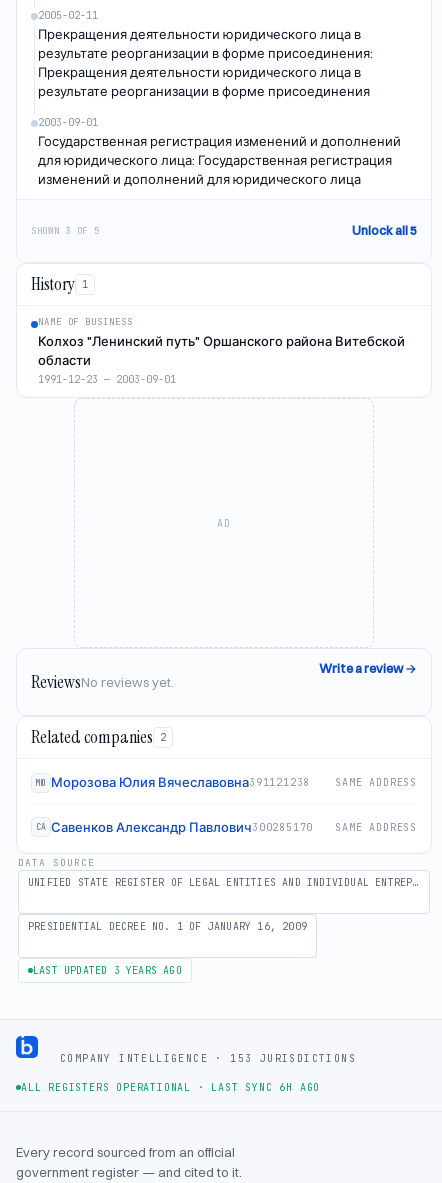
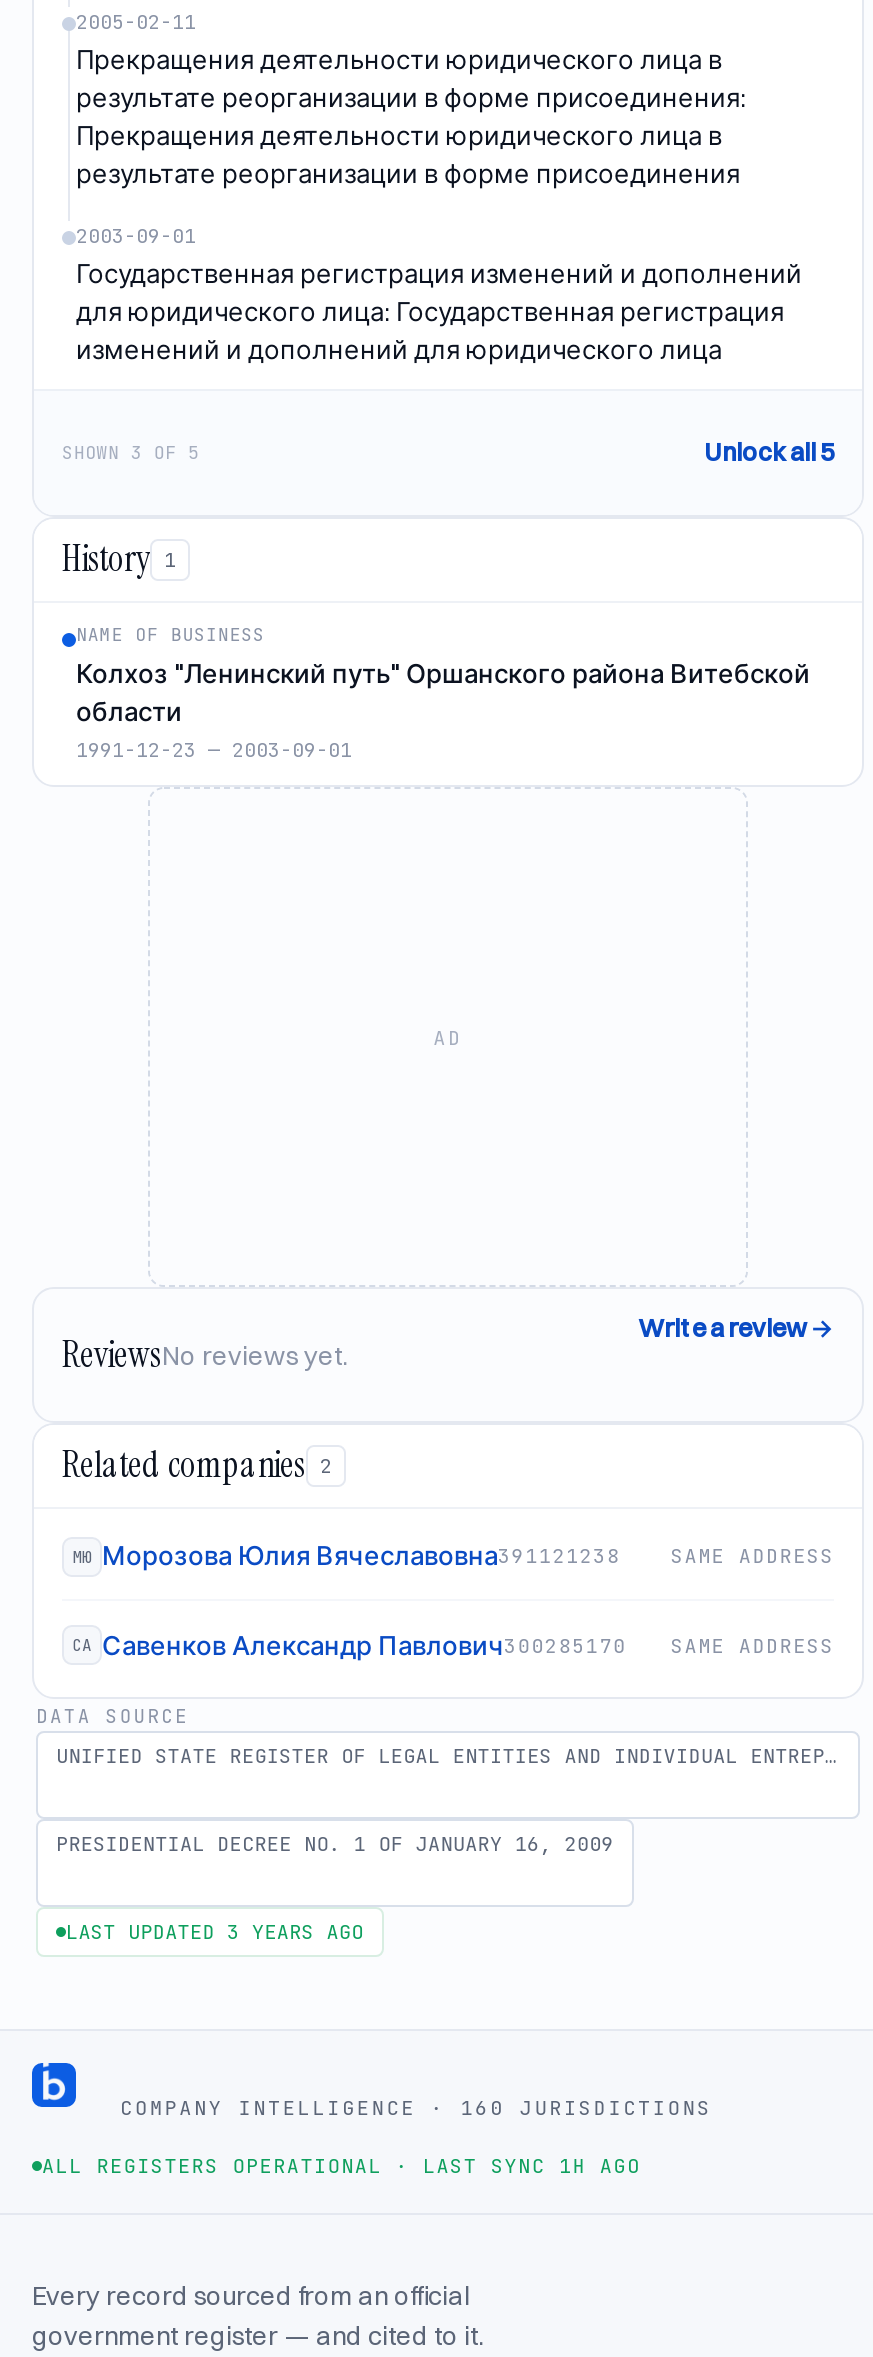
- COMPANY INTELLIGENCE · 153 JURISDICTIONS
+ COMPANY INTELLIGENCE · 160 JURISDICTIONS

- ALL REGISTERS OPERATIONAL · LAST SYNC 6H AGO
+ ALL REGISTERS OPERATIONAL · LAST SYNC 1H AGO
